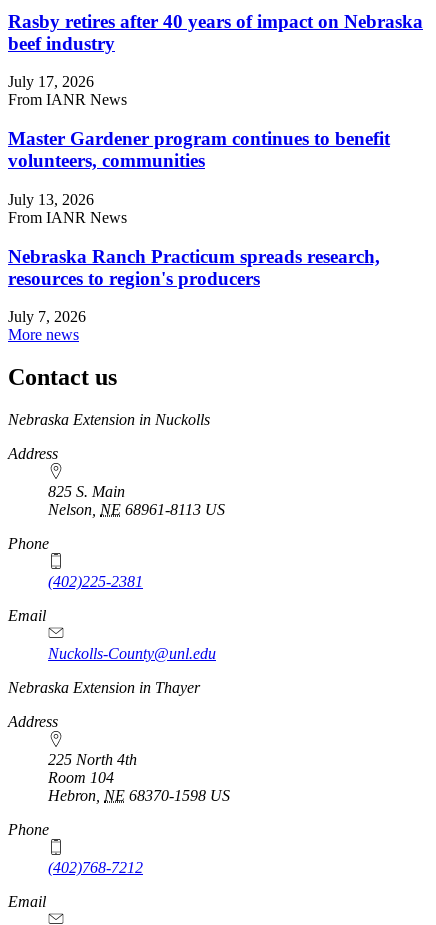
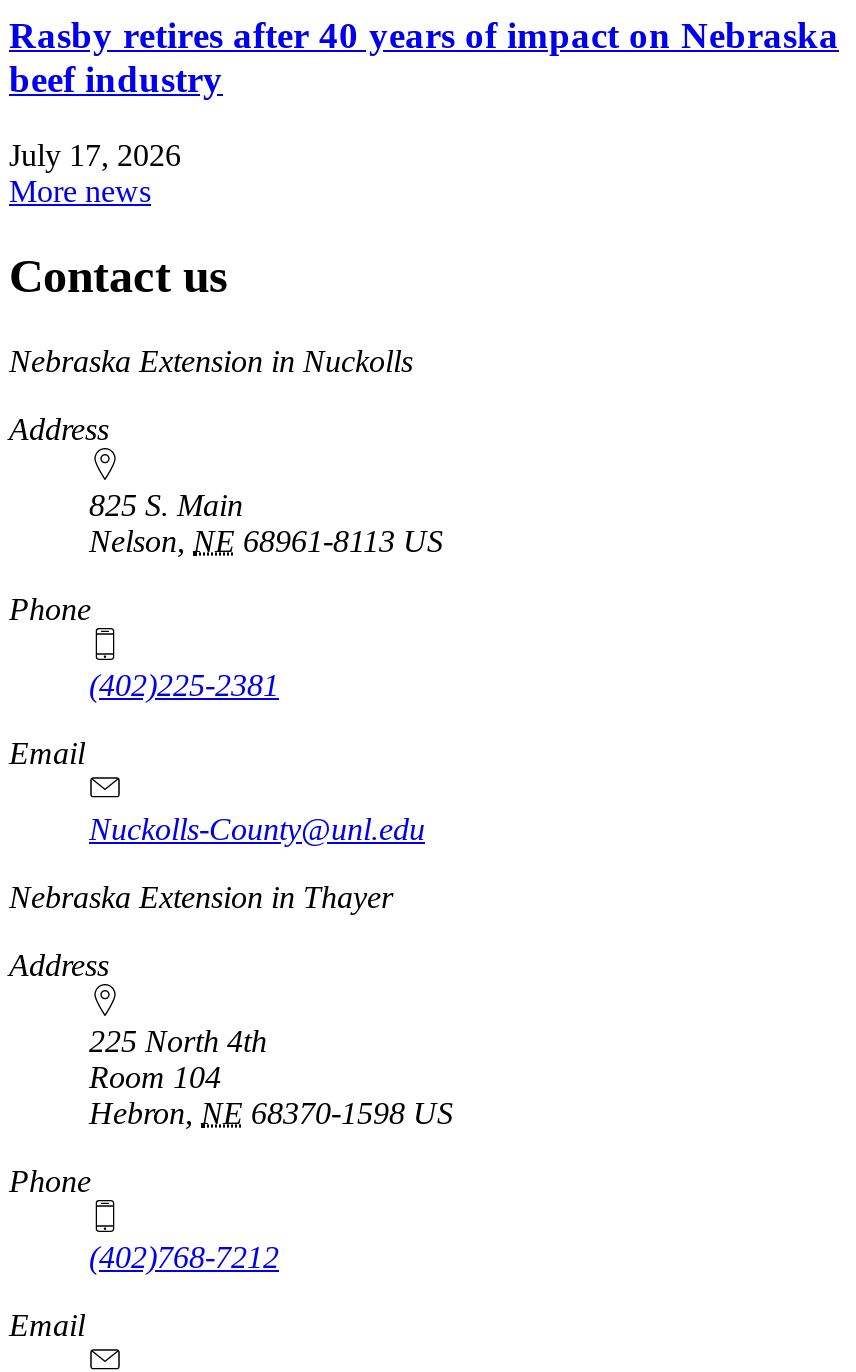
- From IANR News
- Master Gardener program continues to benefit
- volunteers, communities
- July 13, 2026
- From IANR News
- Nebraska Ranch Practicum spreads research,
- resources to region's producers
- July 7, 2026
